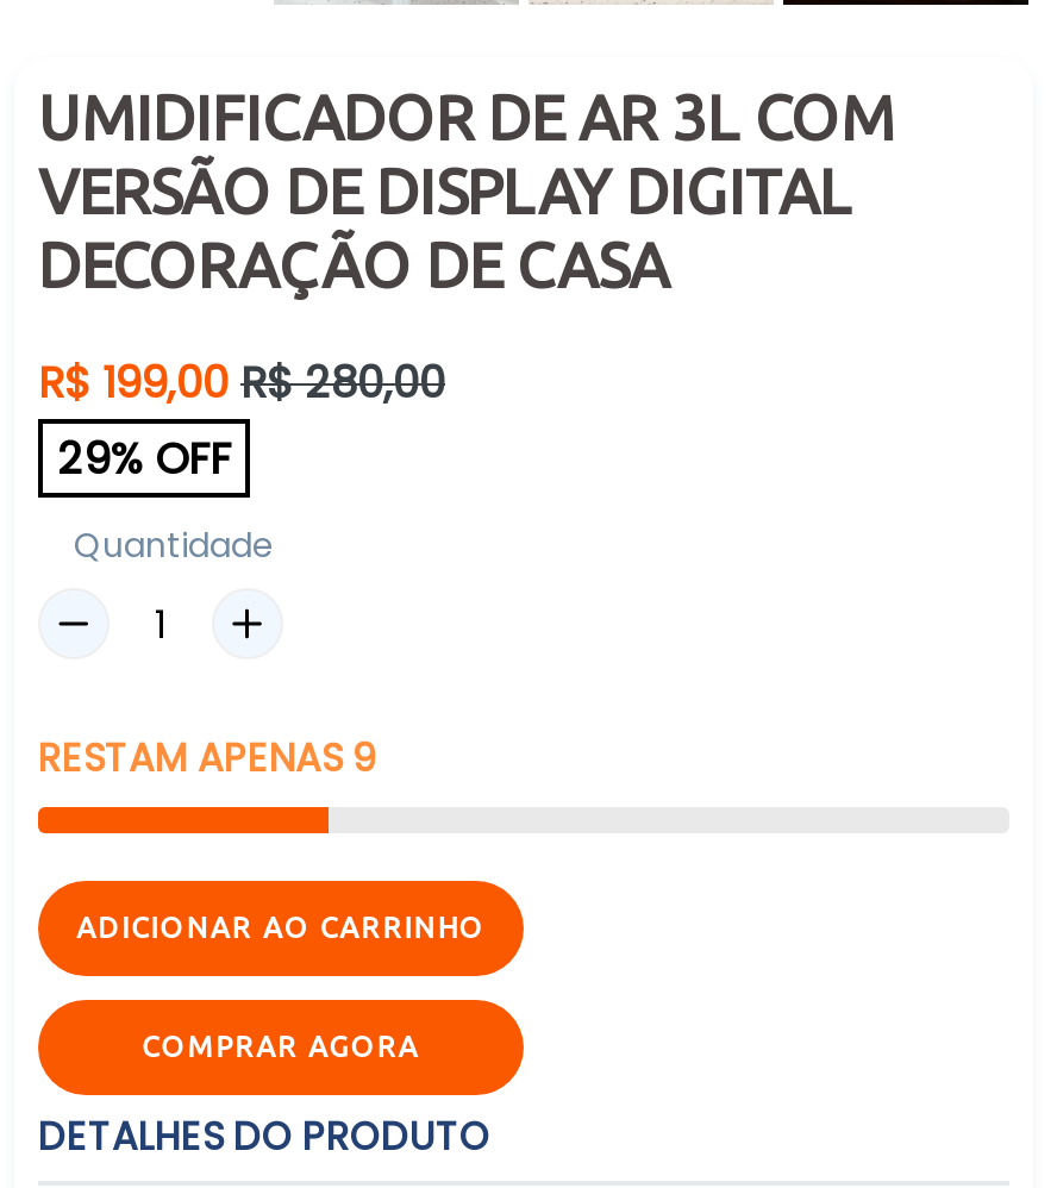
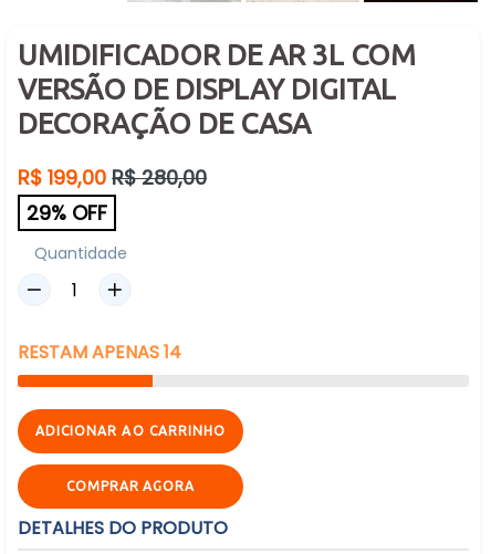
- RESTAM APENAS 9
+ RESTAM APENAS 14
